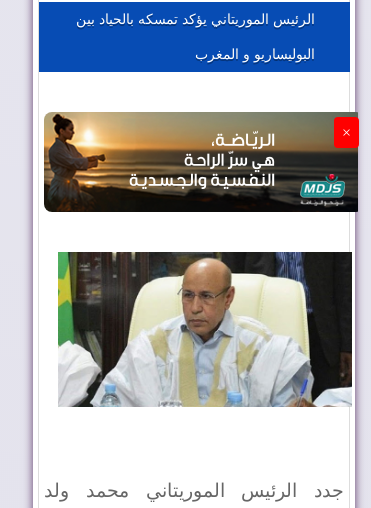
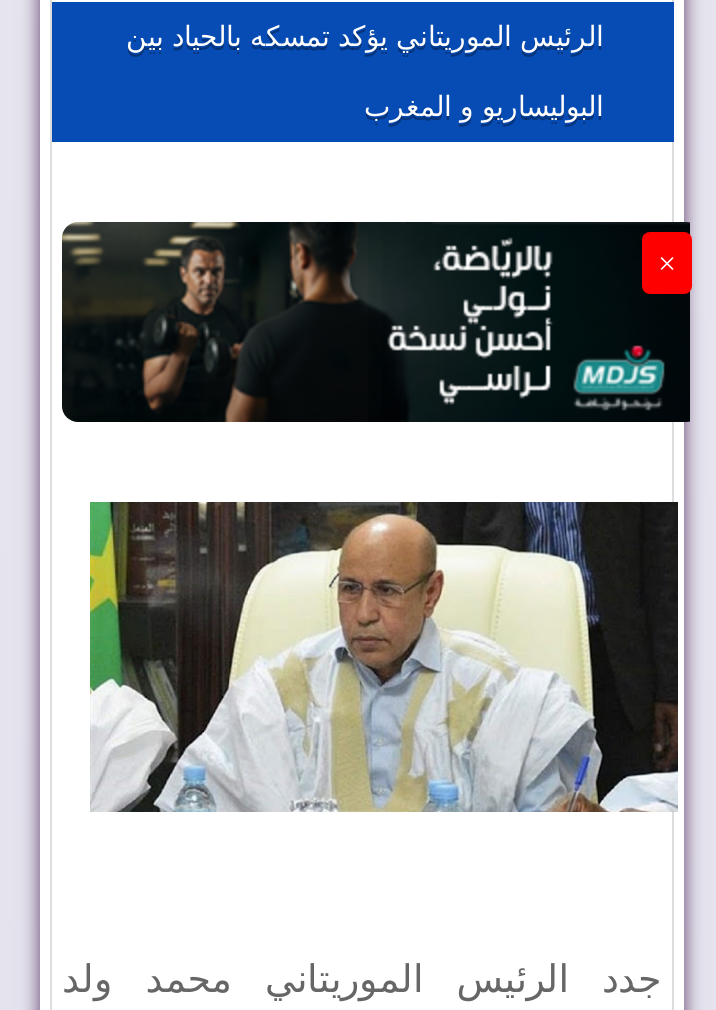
- [image]
+ [image]
